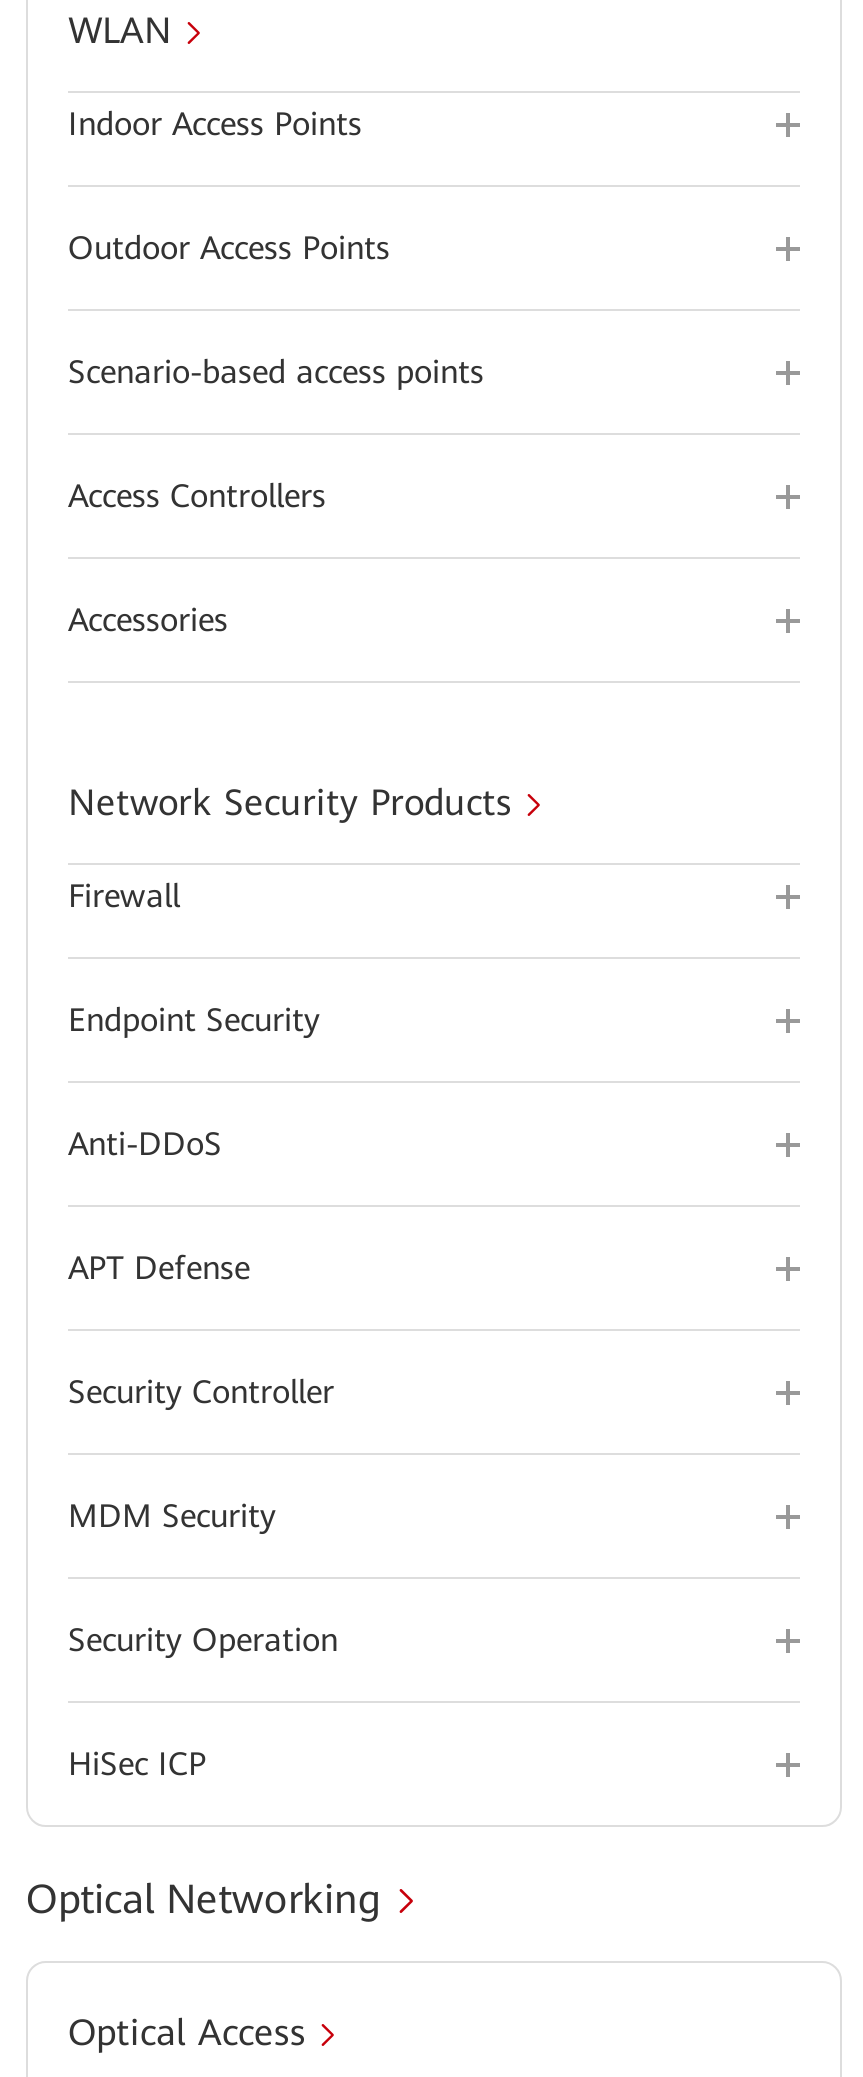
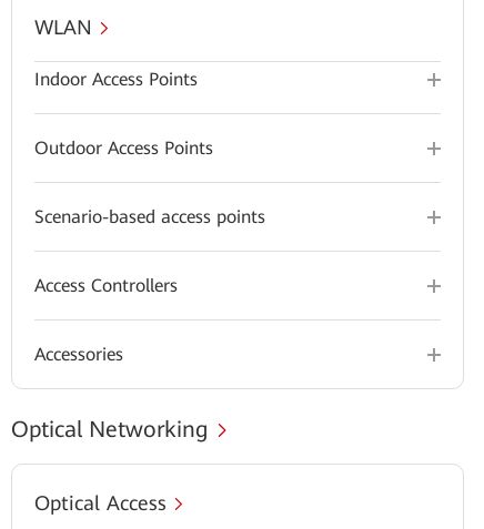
- Network Security Products
- Firewall
- Endpoint Security
- Anti-DDoS
- APT Defense
- Security Controller
- MDM Security
- Security Operation
- HiSec ICP
